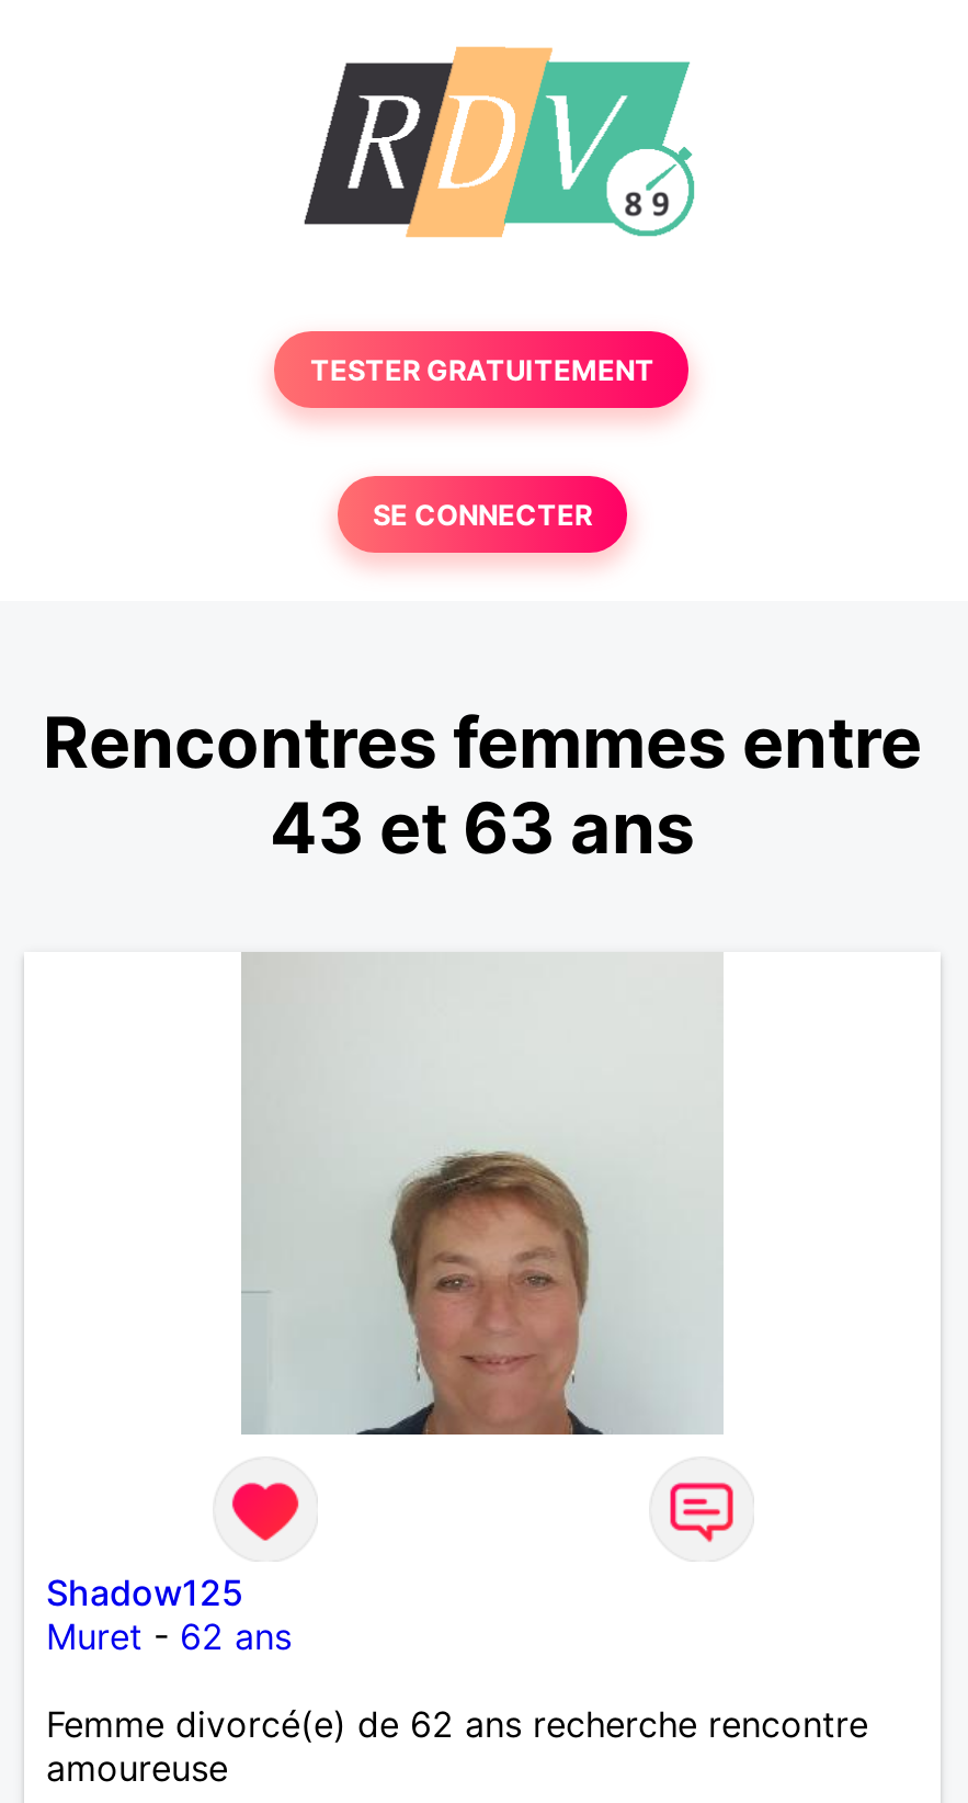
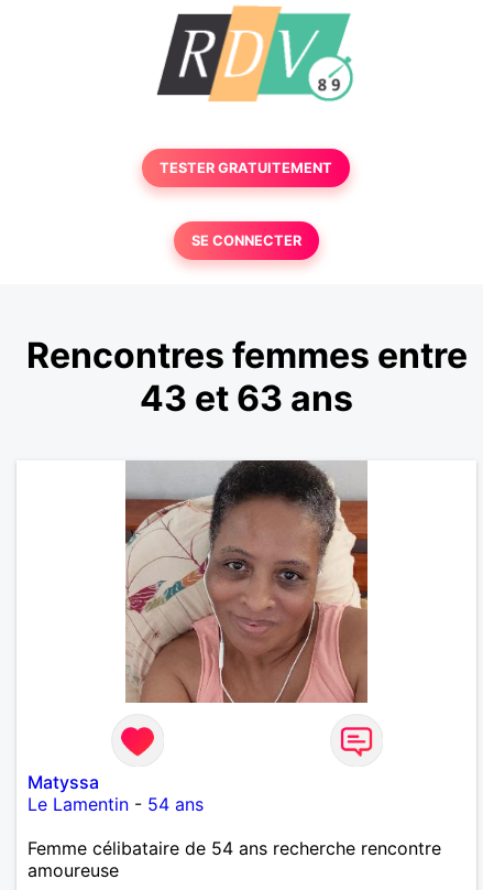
- [image]
+ [image]

- Shadow125
- Muret - 62 ans
+ Matyssa
+ Le Lamentin - 54 ans

- Femme divorcé(e) de 62 ans recherche rencontre
+ Femme célibataire de 54 ans recherche rencontre
